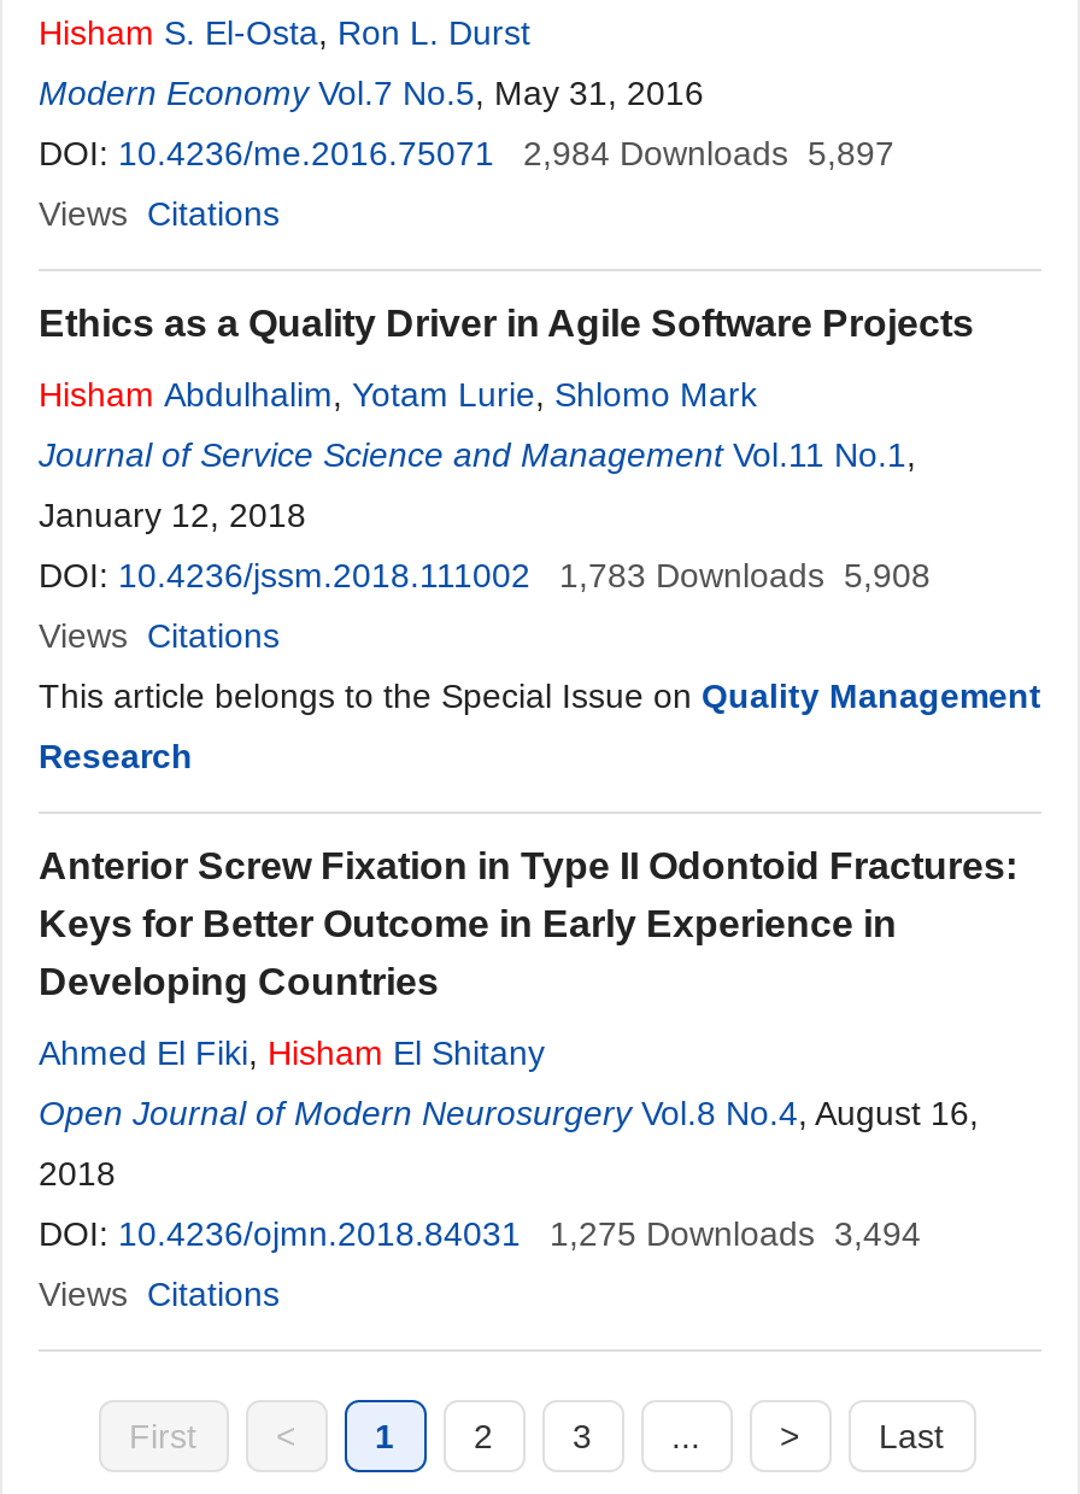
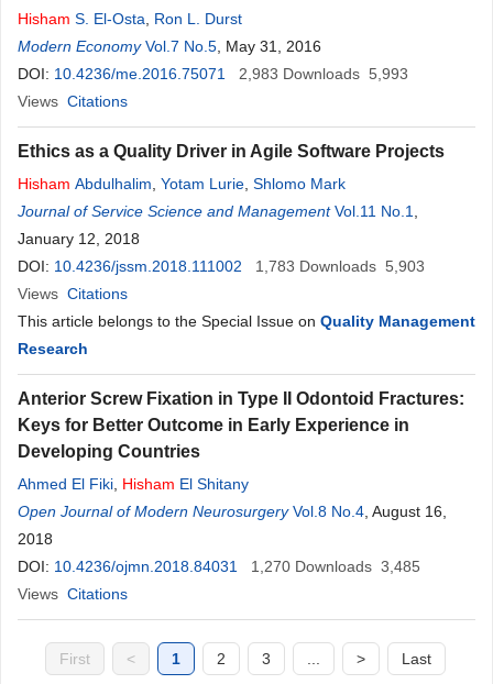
- DOI: 10.4236/me.2016.75071 2,984 Downloads 5,897
+ DOI: 10.4236/me.2016.75071 2,983 Downloads 5,993

- DOI: 10.4236/jssm.2018.111002 1,783 Downloads 5,908
+ DOI: 10.4236/jssm.2018.111002 1,783 Downloads 5,903

- DOI: 10.4236/ojmn.2018.84031 1,275 Downloads 3,494
+ DOI: 10.4236/ojmn.2018.84031 1,270 Downloads 3,485
